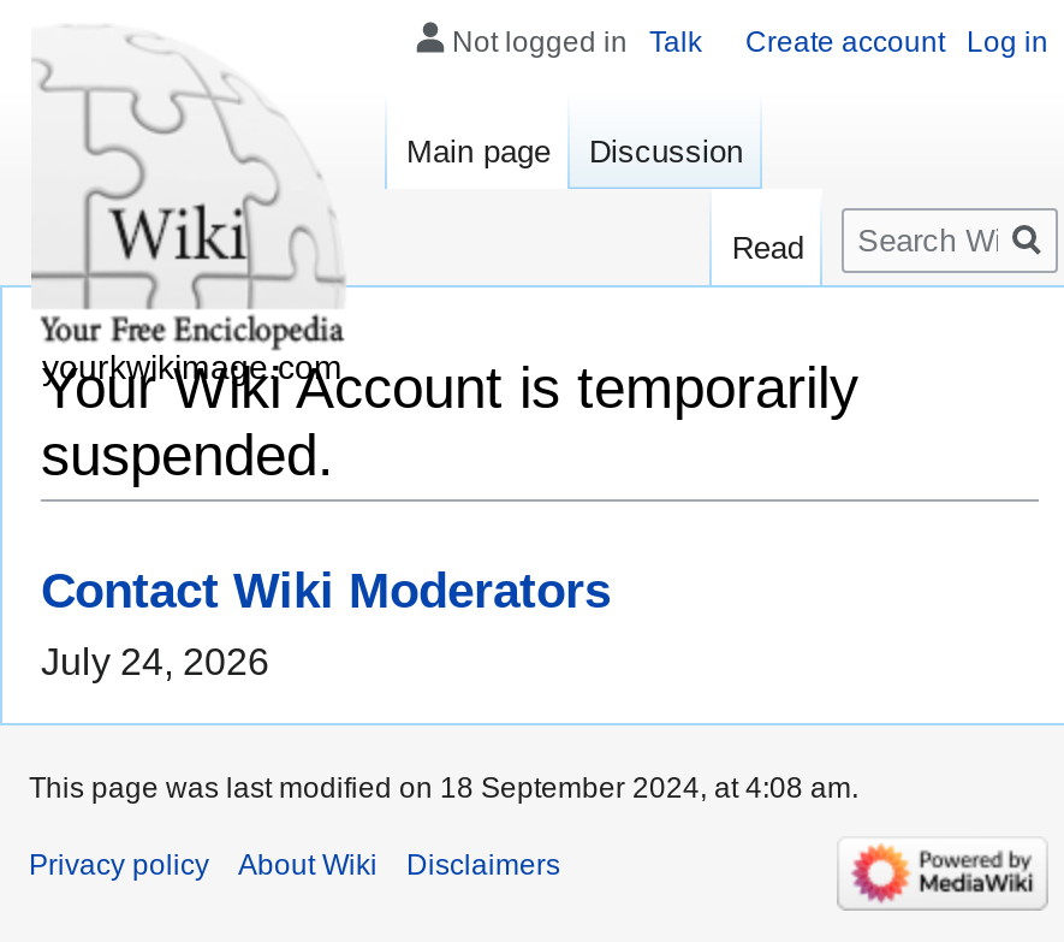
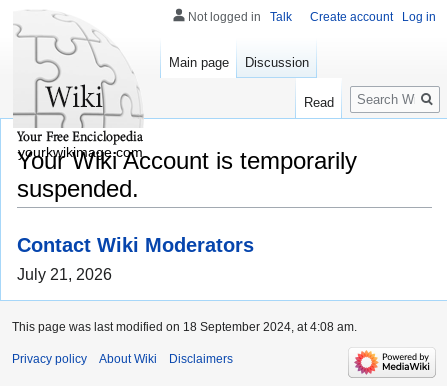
- July 24, 2026
+ July 21, 2026
